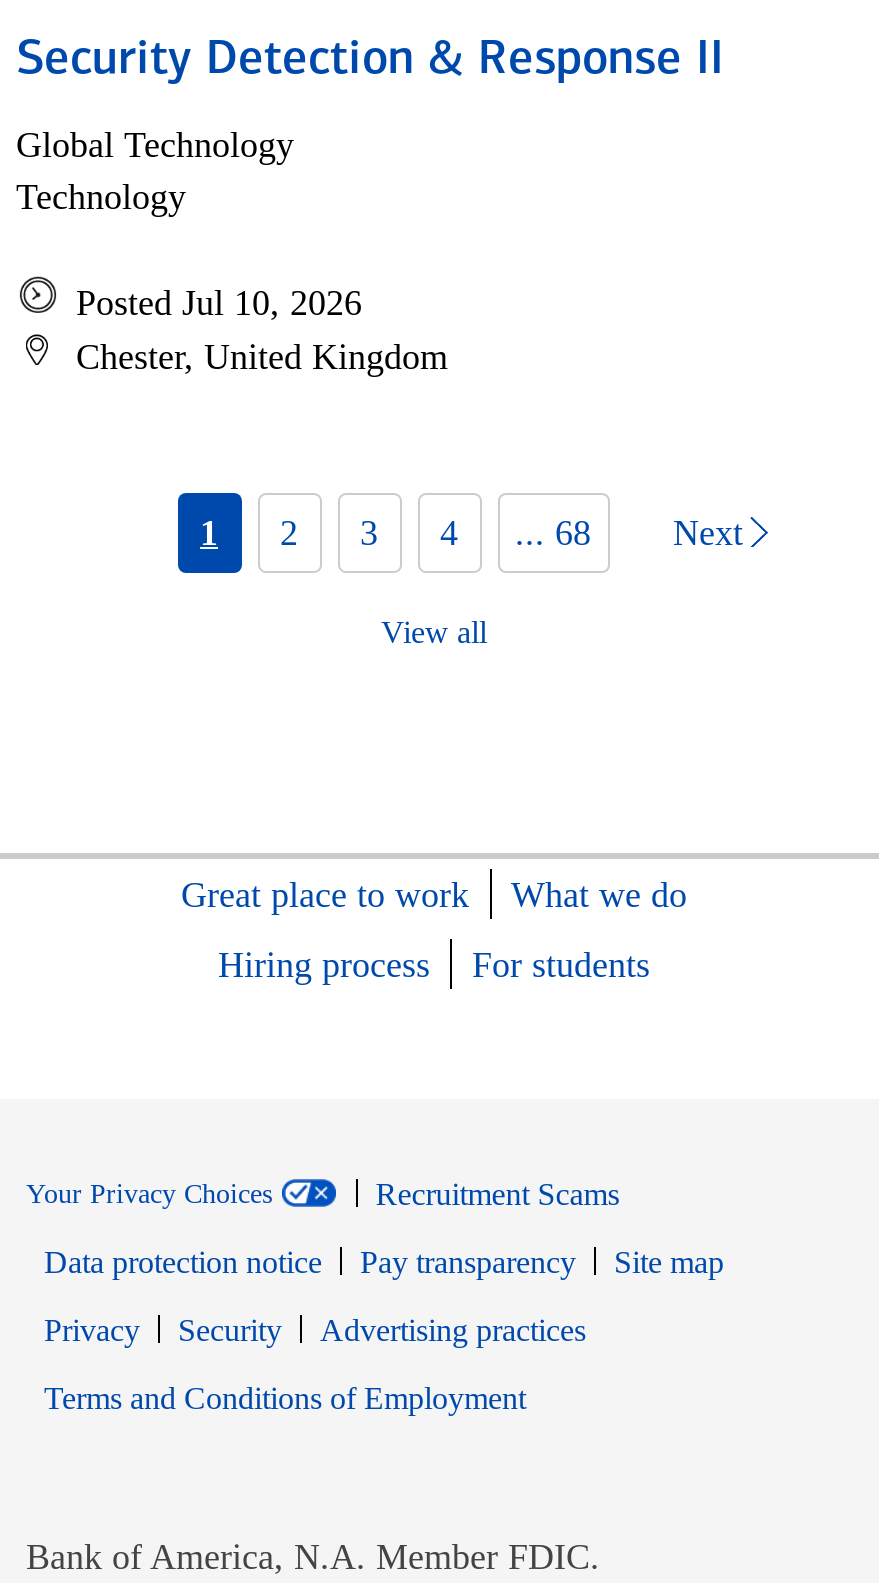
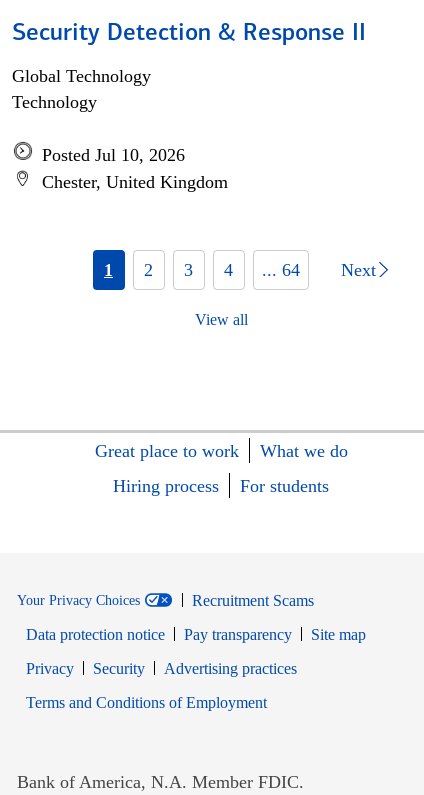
- 1 2 3 4 ... 68
+ 1 2 3 4 ... 64
